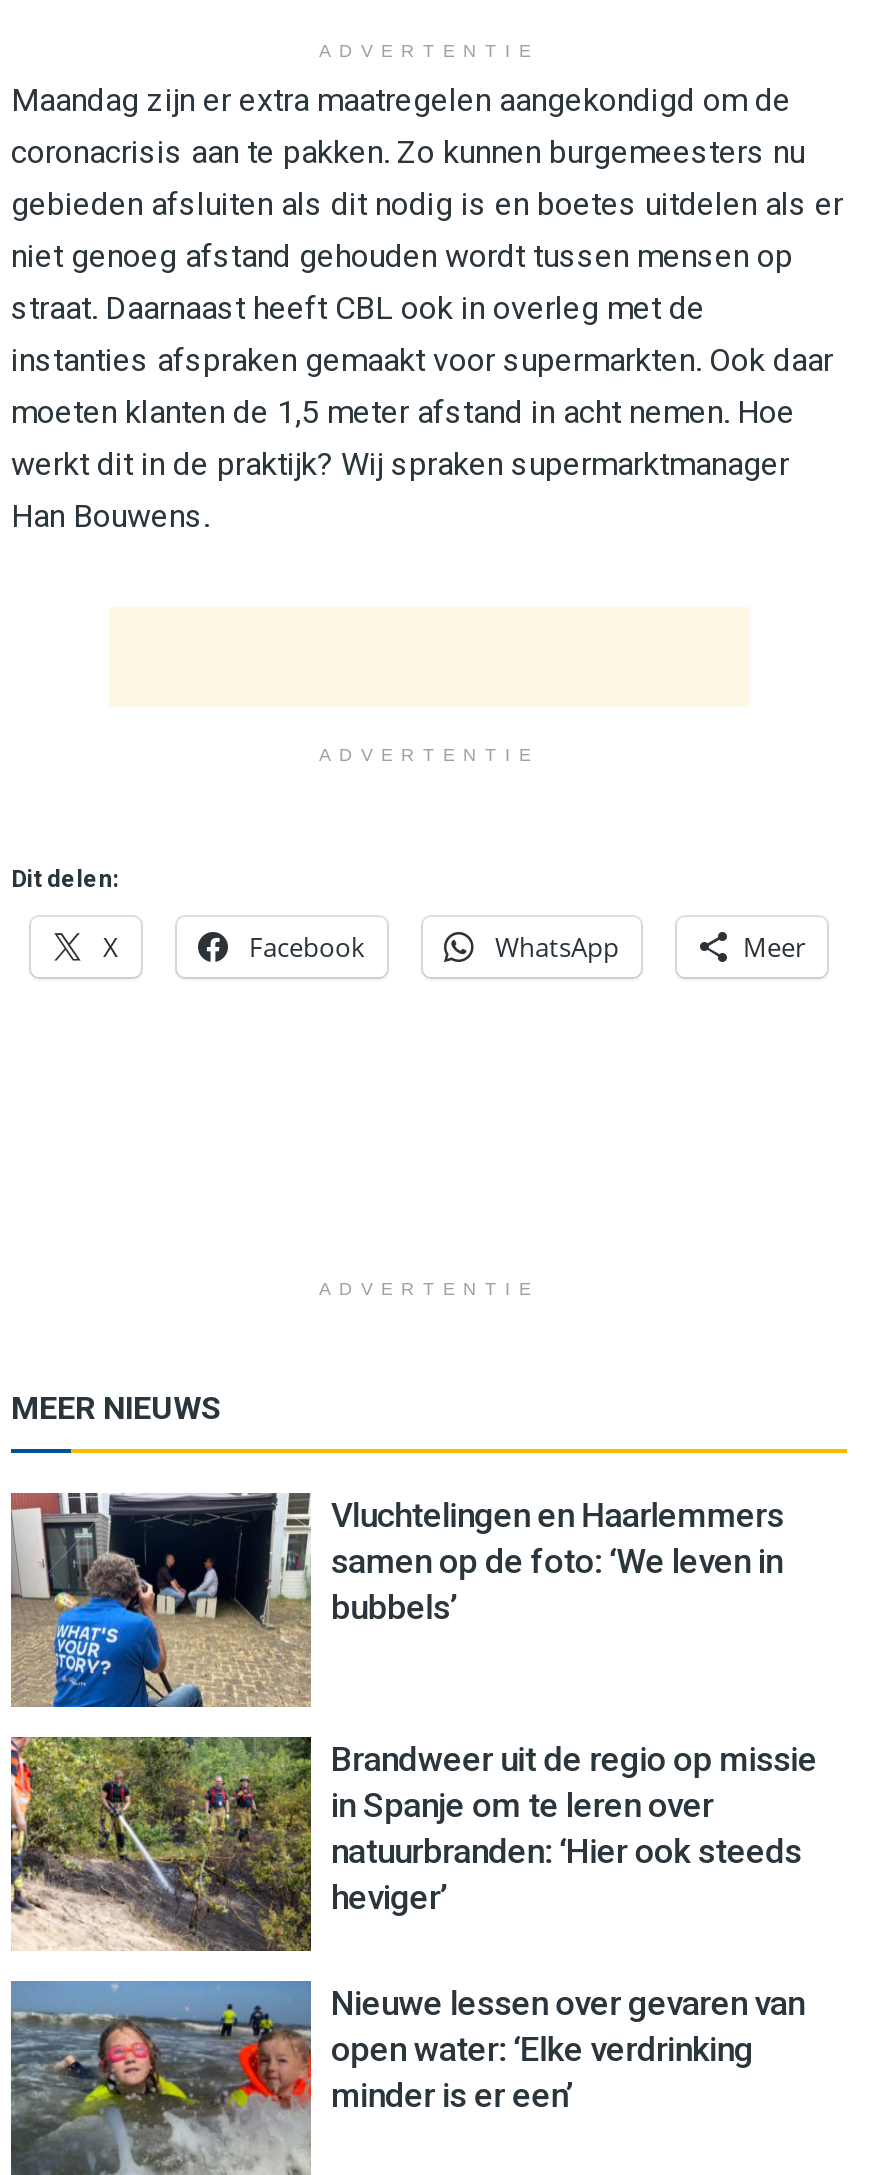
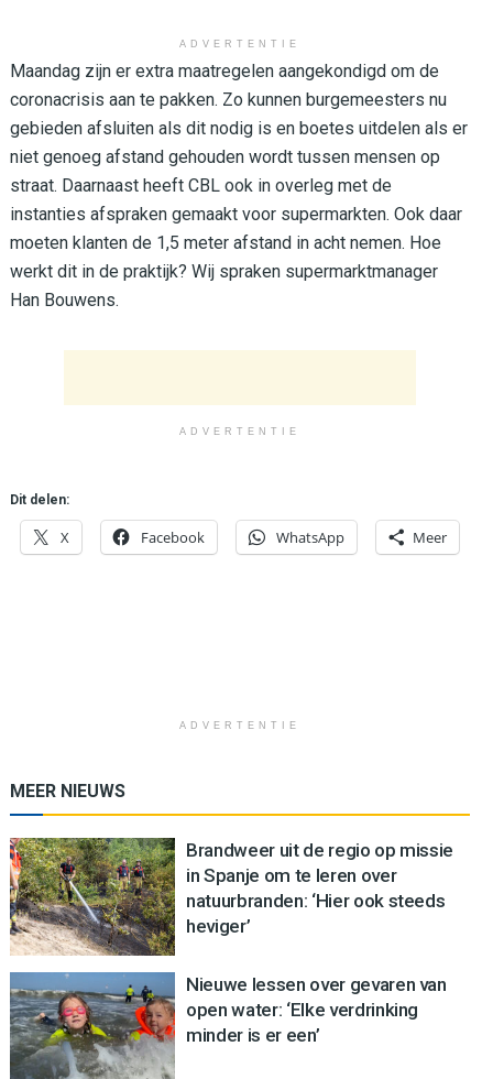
- [image]
- Vluchtelingen en Haarlemmers
- samen op de foto: ‘We leven in
- bubbels’
